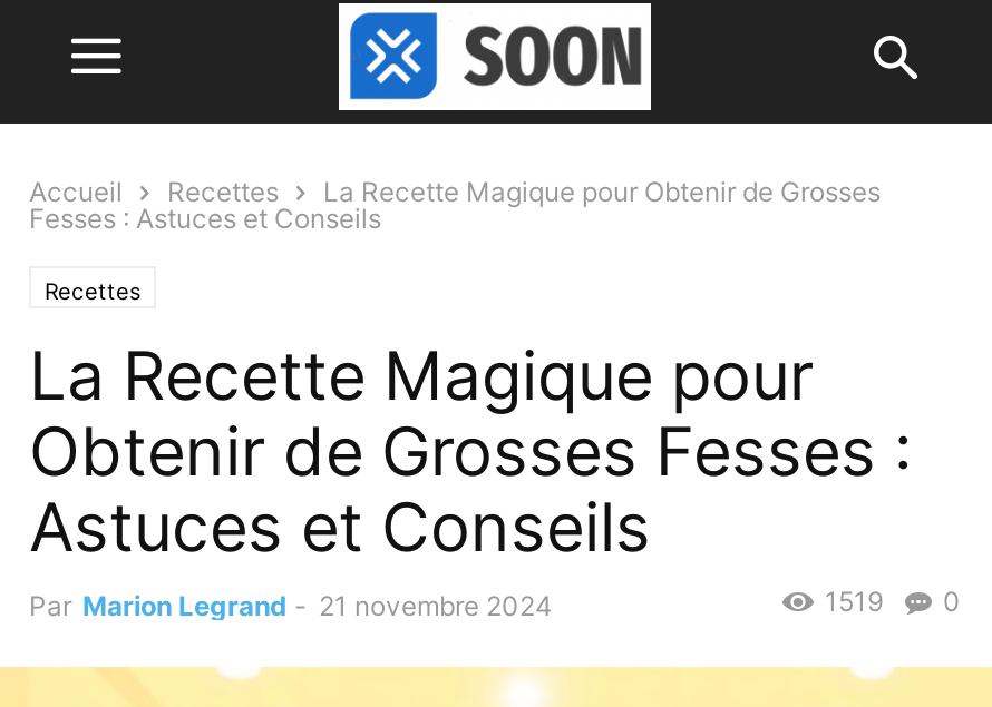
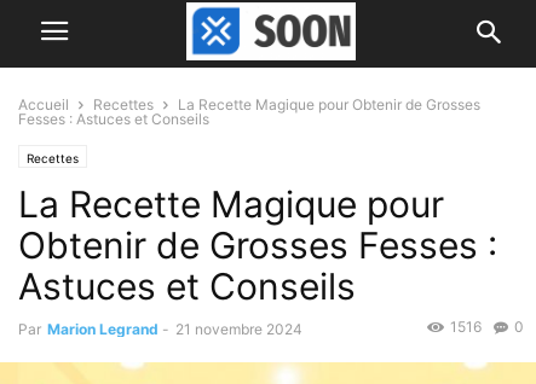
- 1519 0
+ 1516 0
